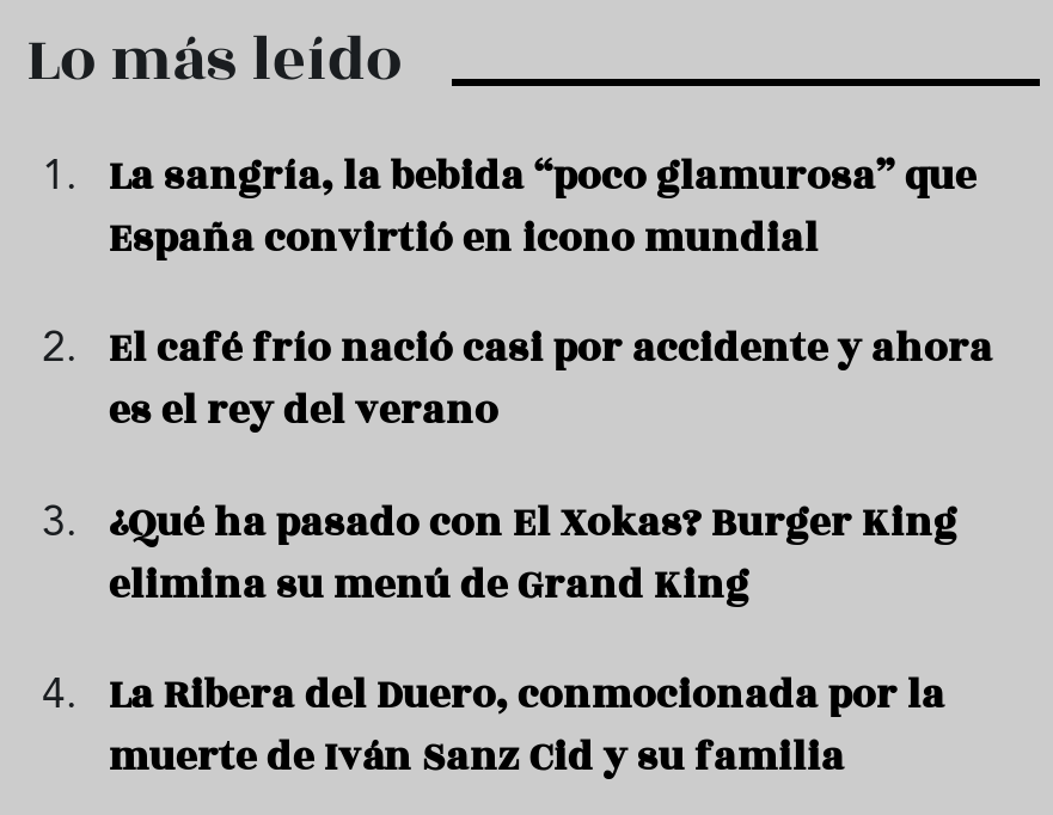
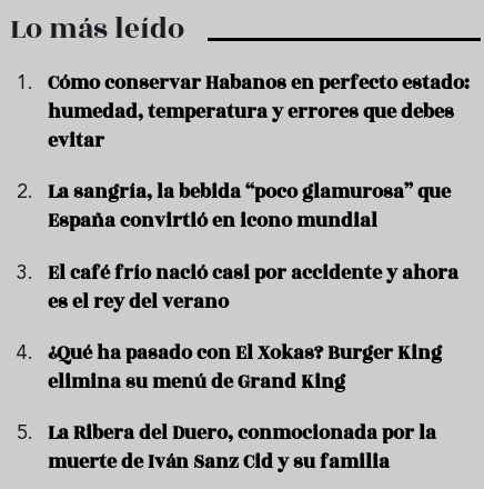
+ Cómo conservar Habanos en perfecto estado:
+ humedad, temperatura y errores que debes
+ evitar
